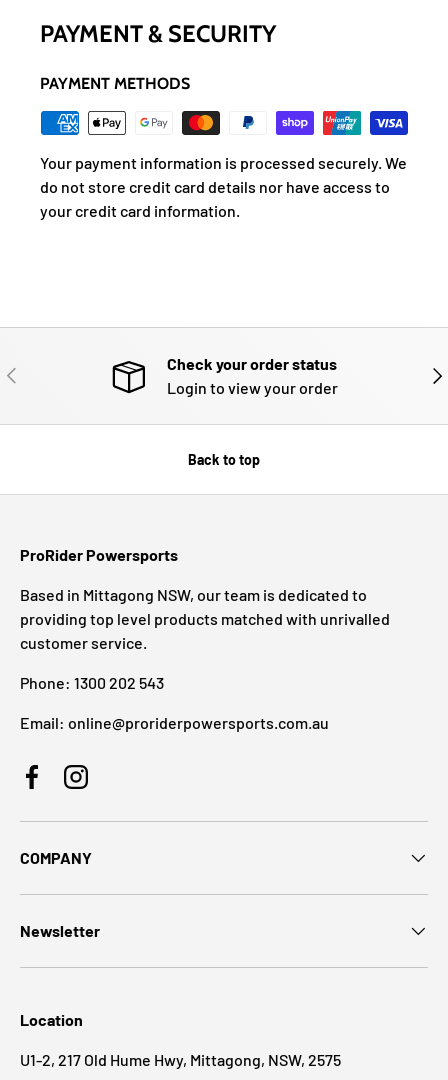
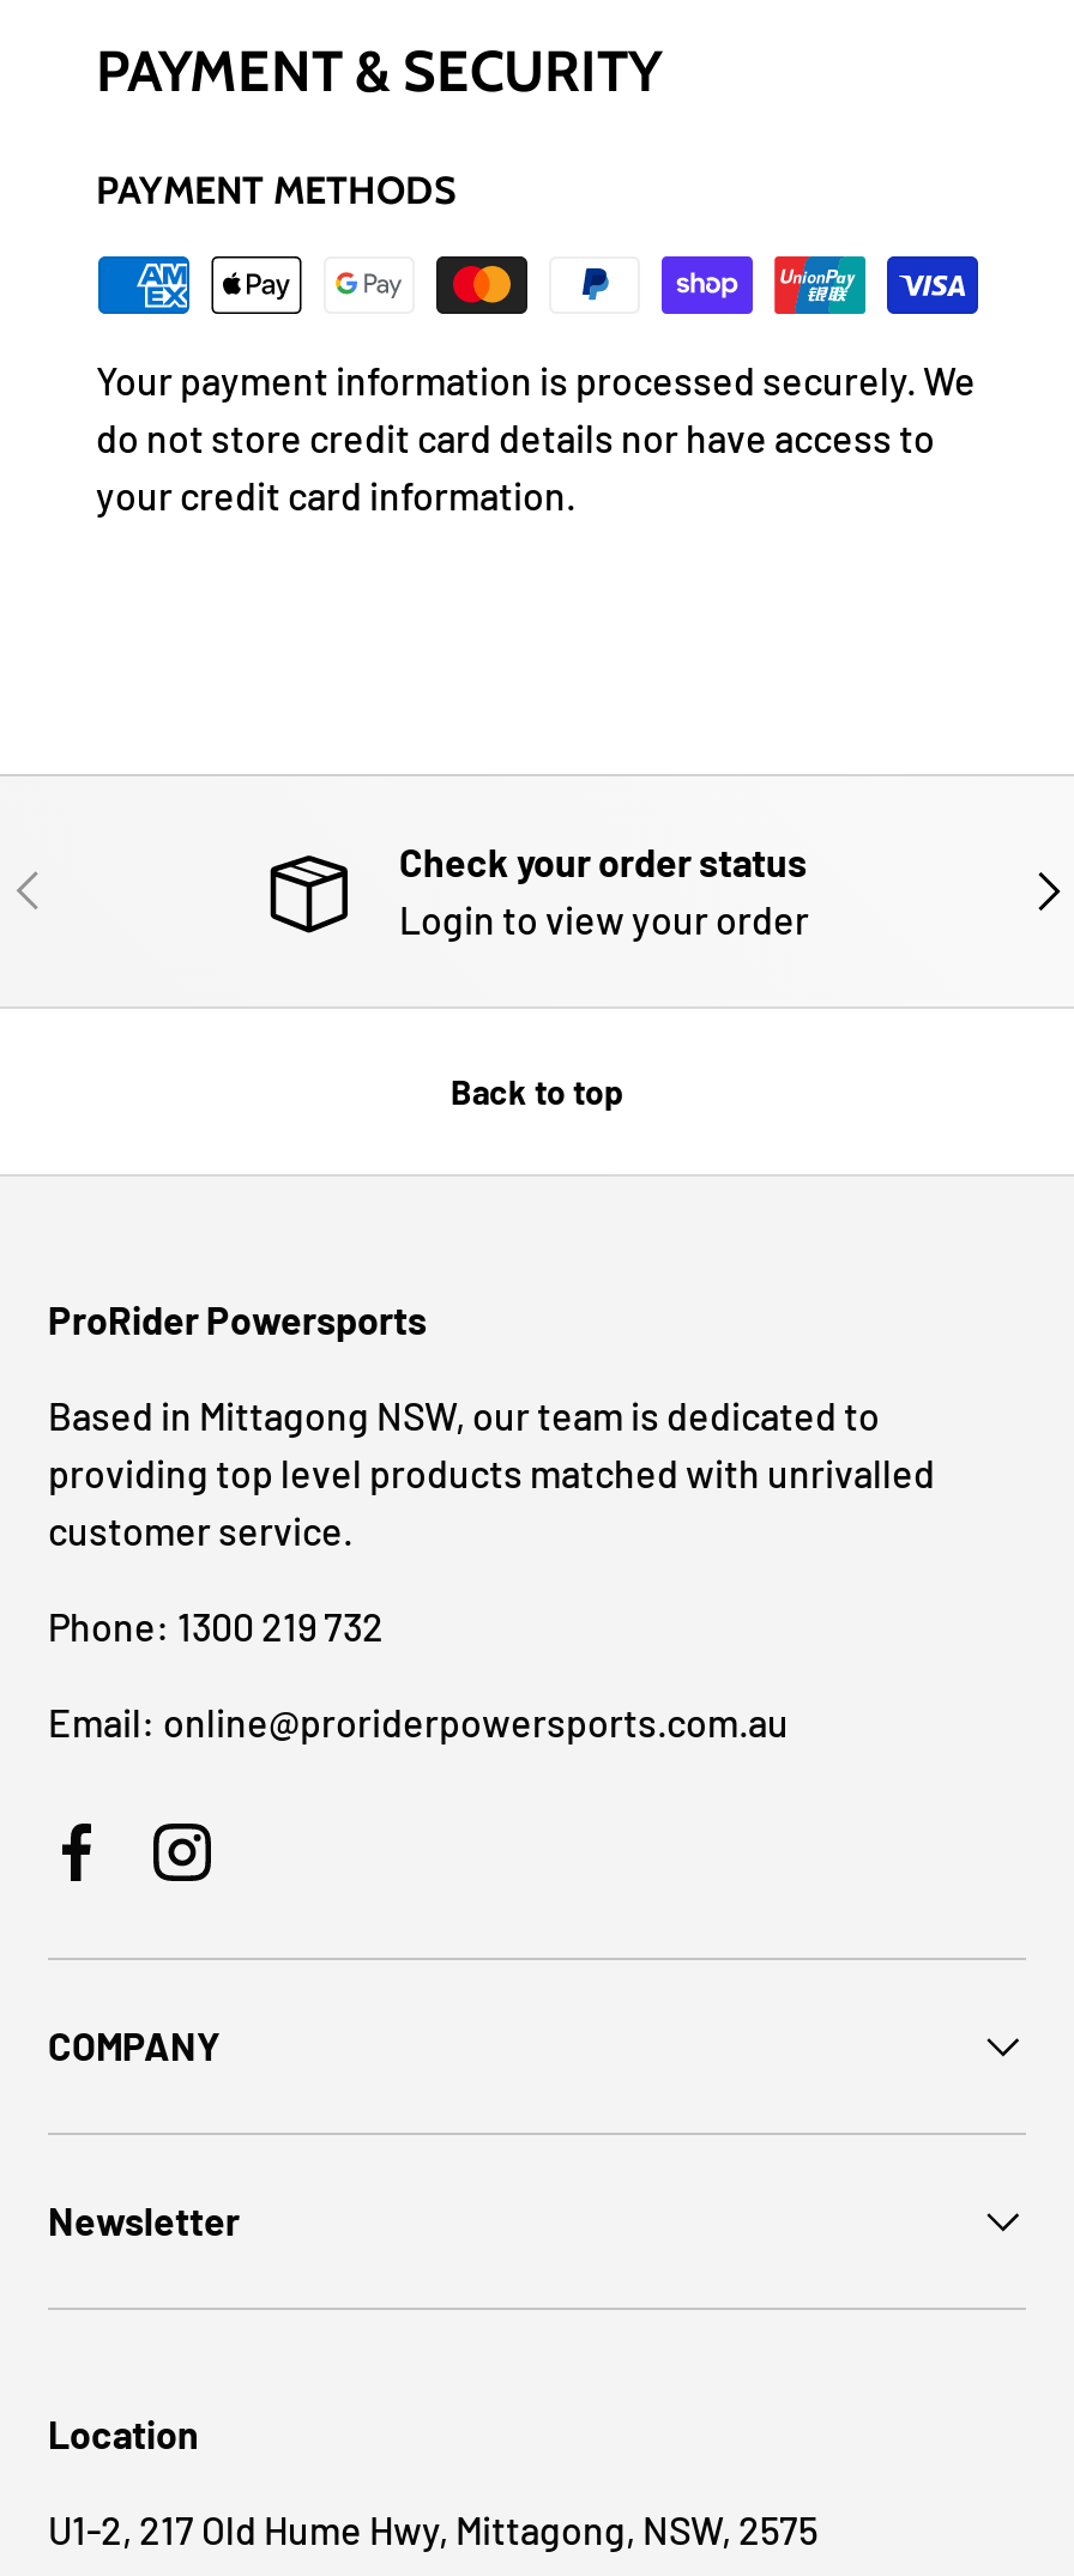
- Phone: 1300 202 543
+ Phone: 1300 219 732
